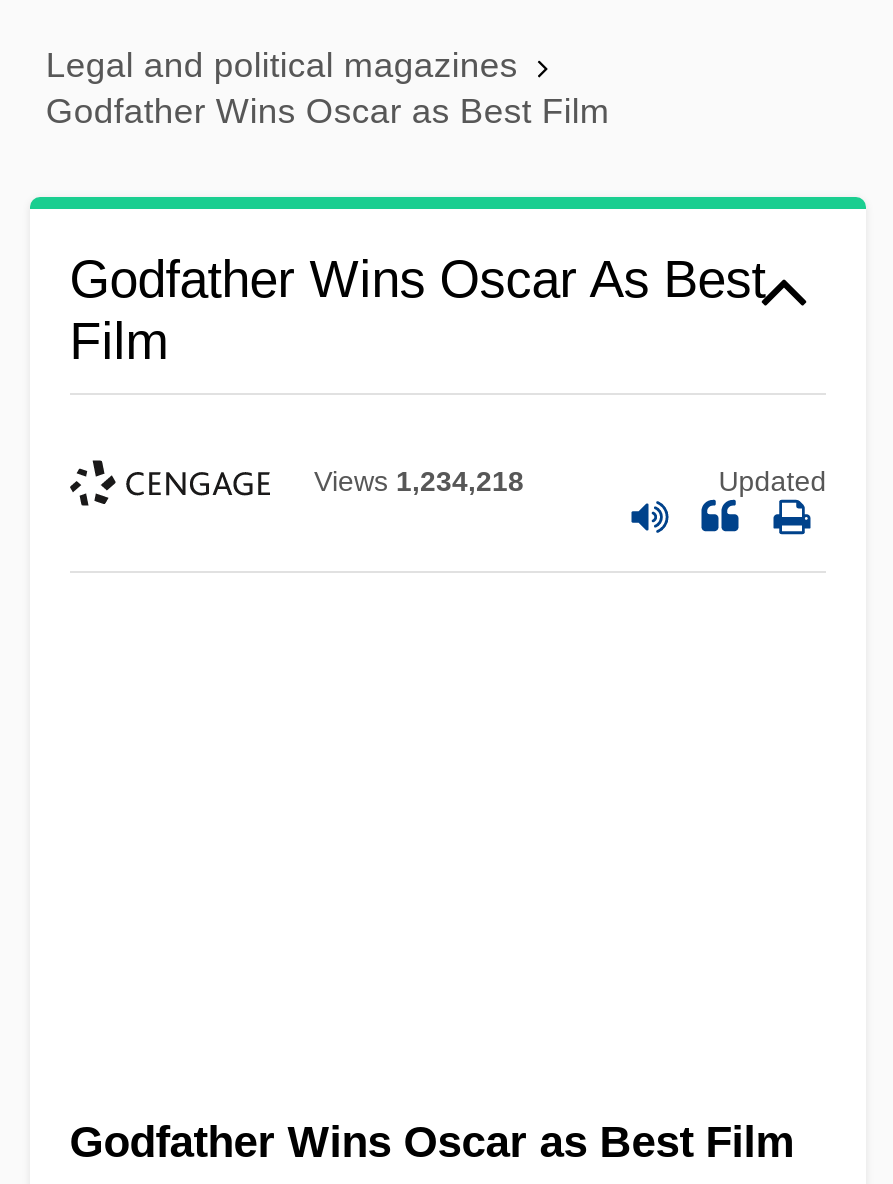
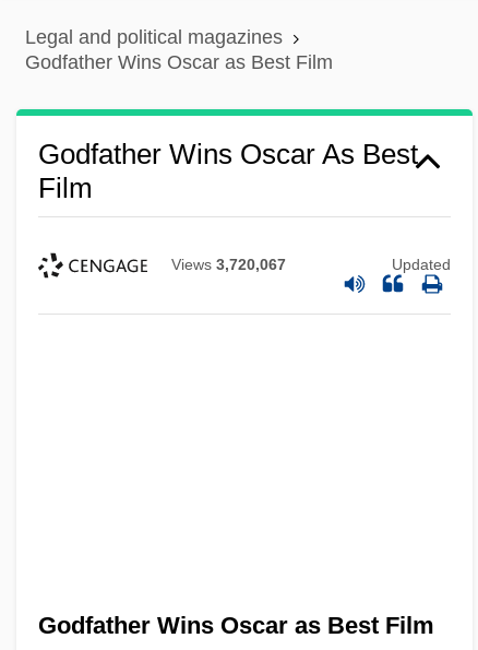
- Views 1,234,218
+ Views 3,720,067
